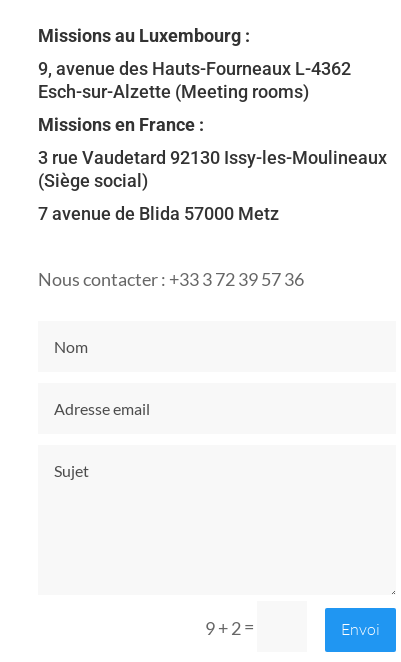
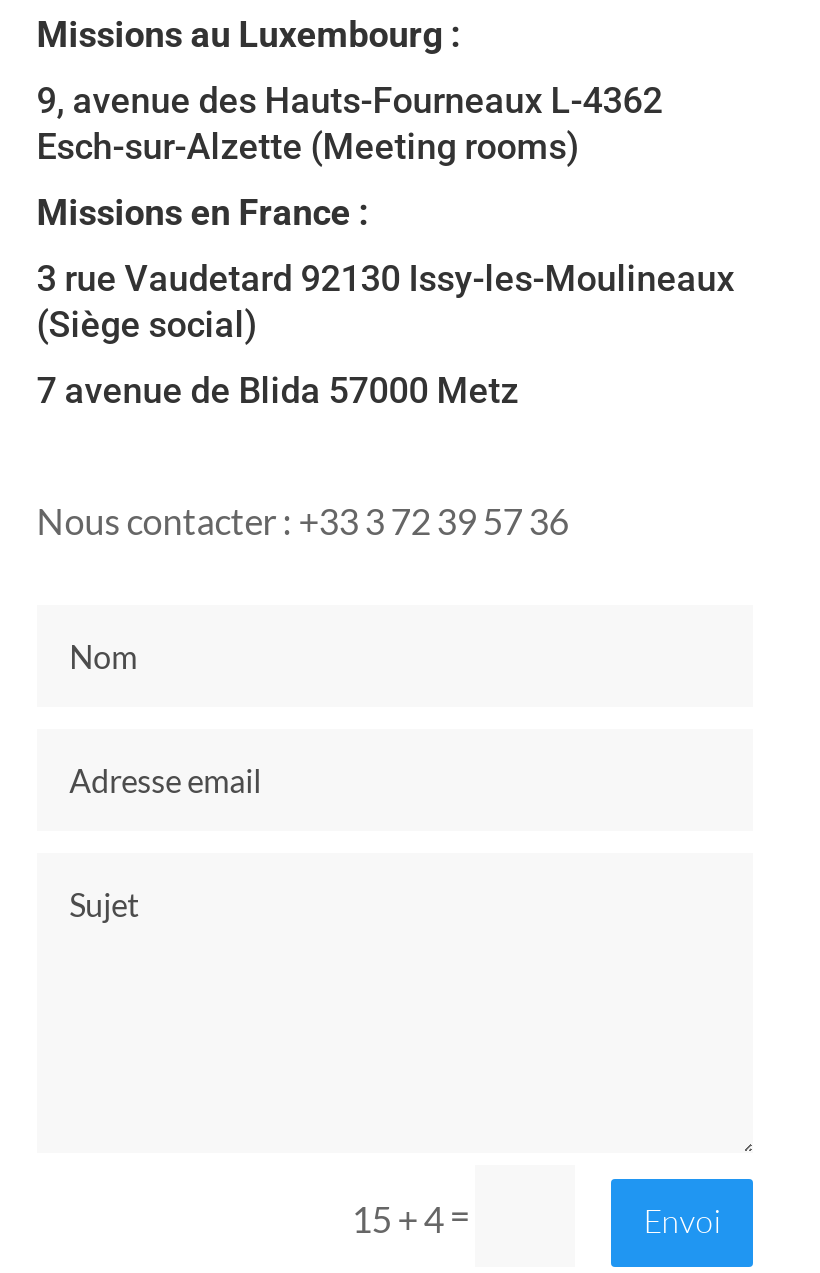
- 9 + 2=
+ 15 + 4=
